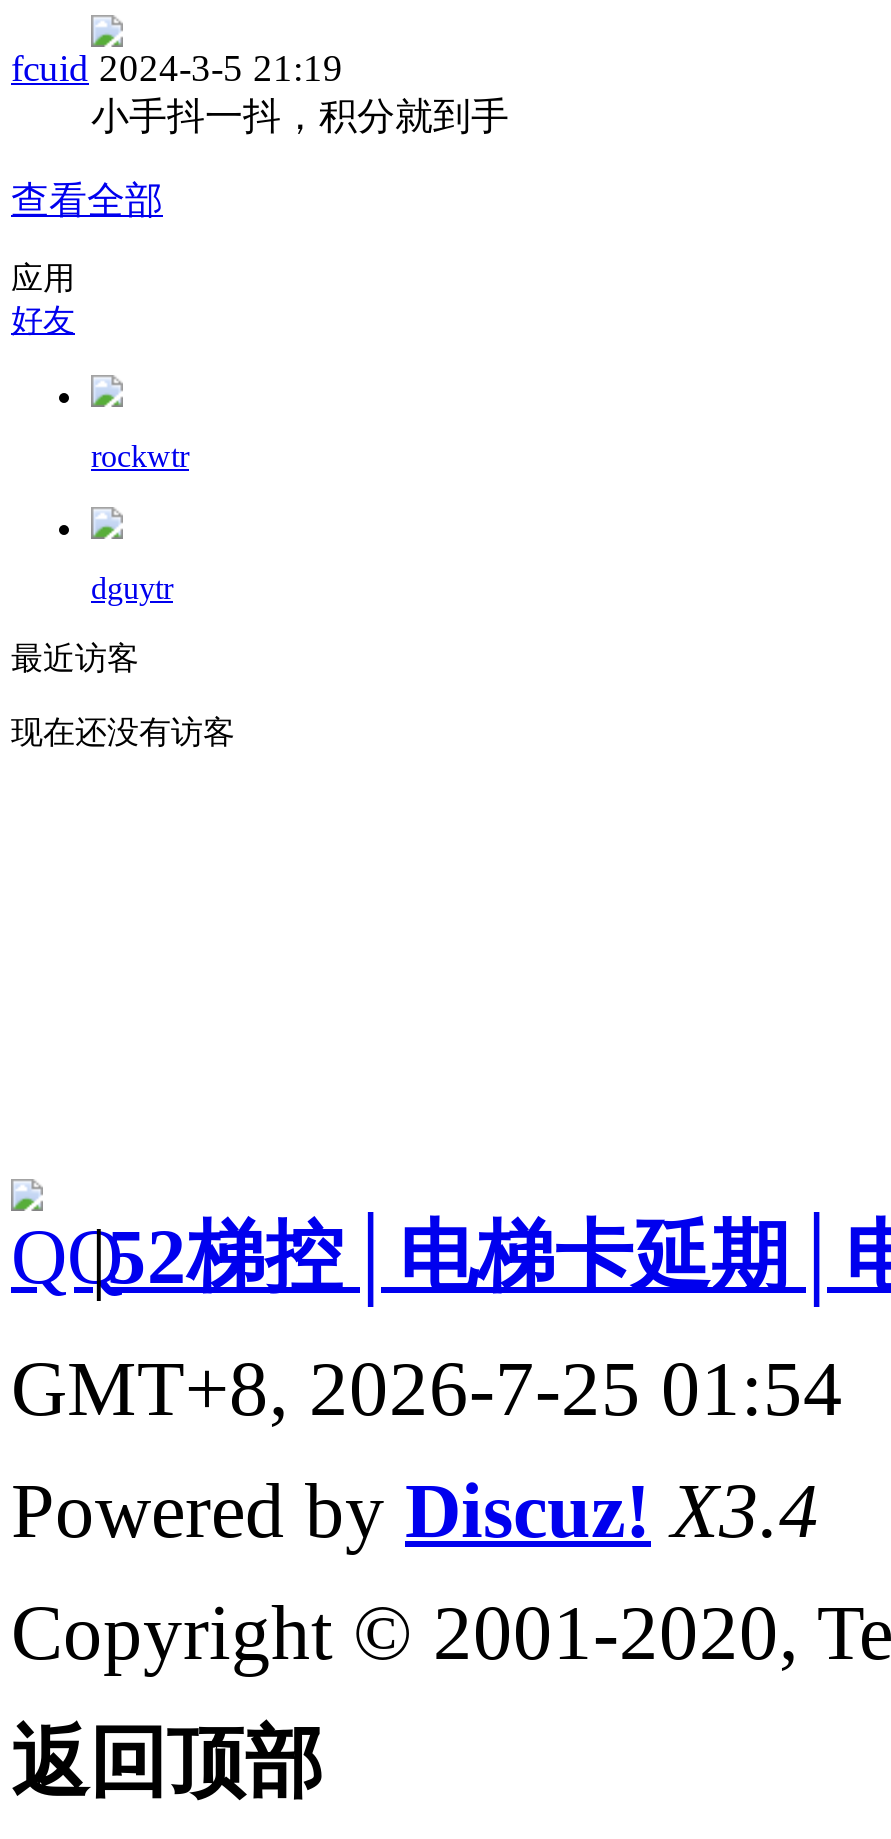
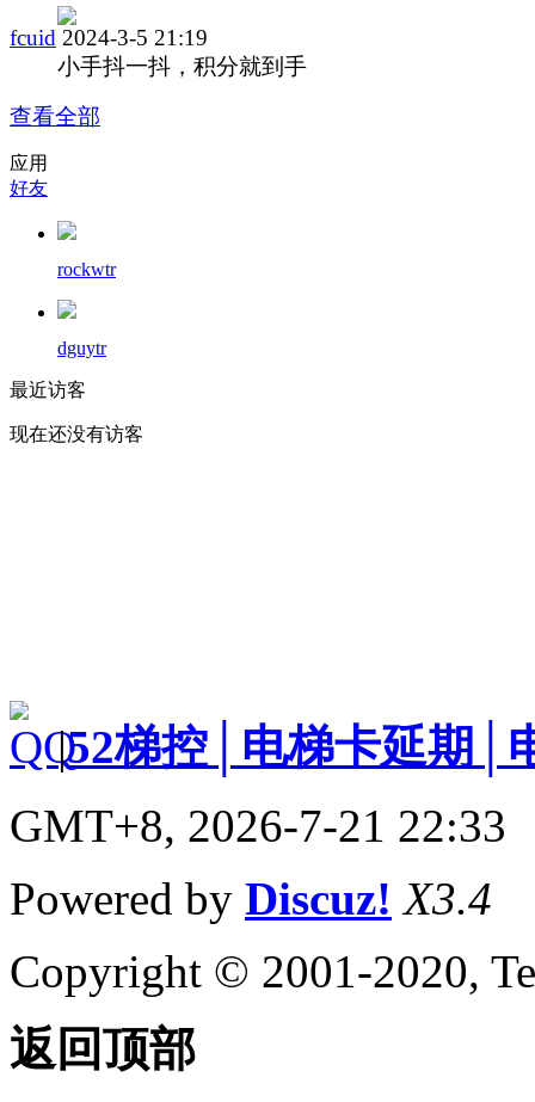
- GMT+8, 2026-7-25 01:54
+ GMT+8, 2026-7-21 22:33
